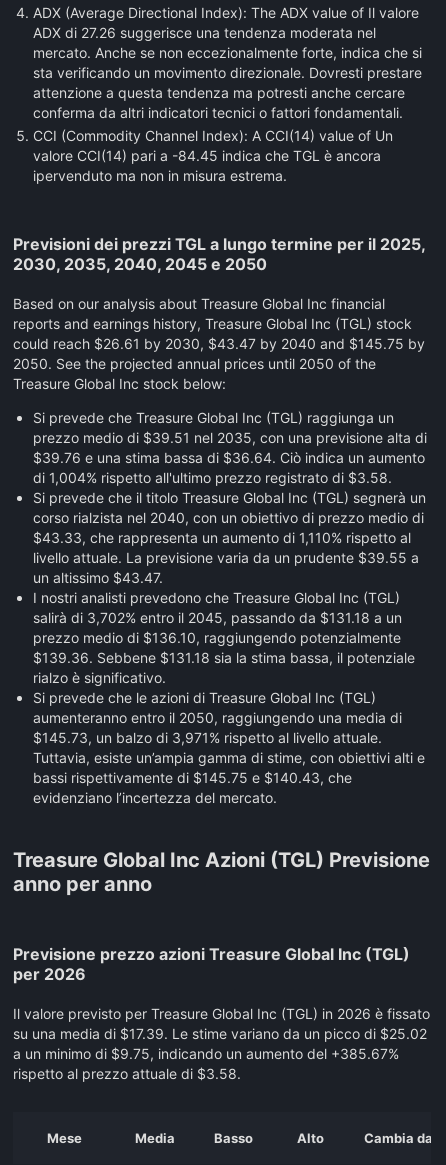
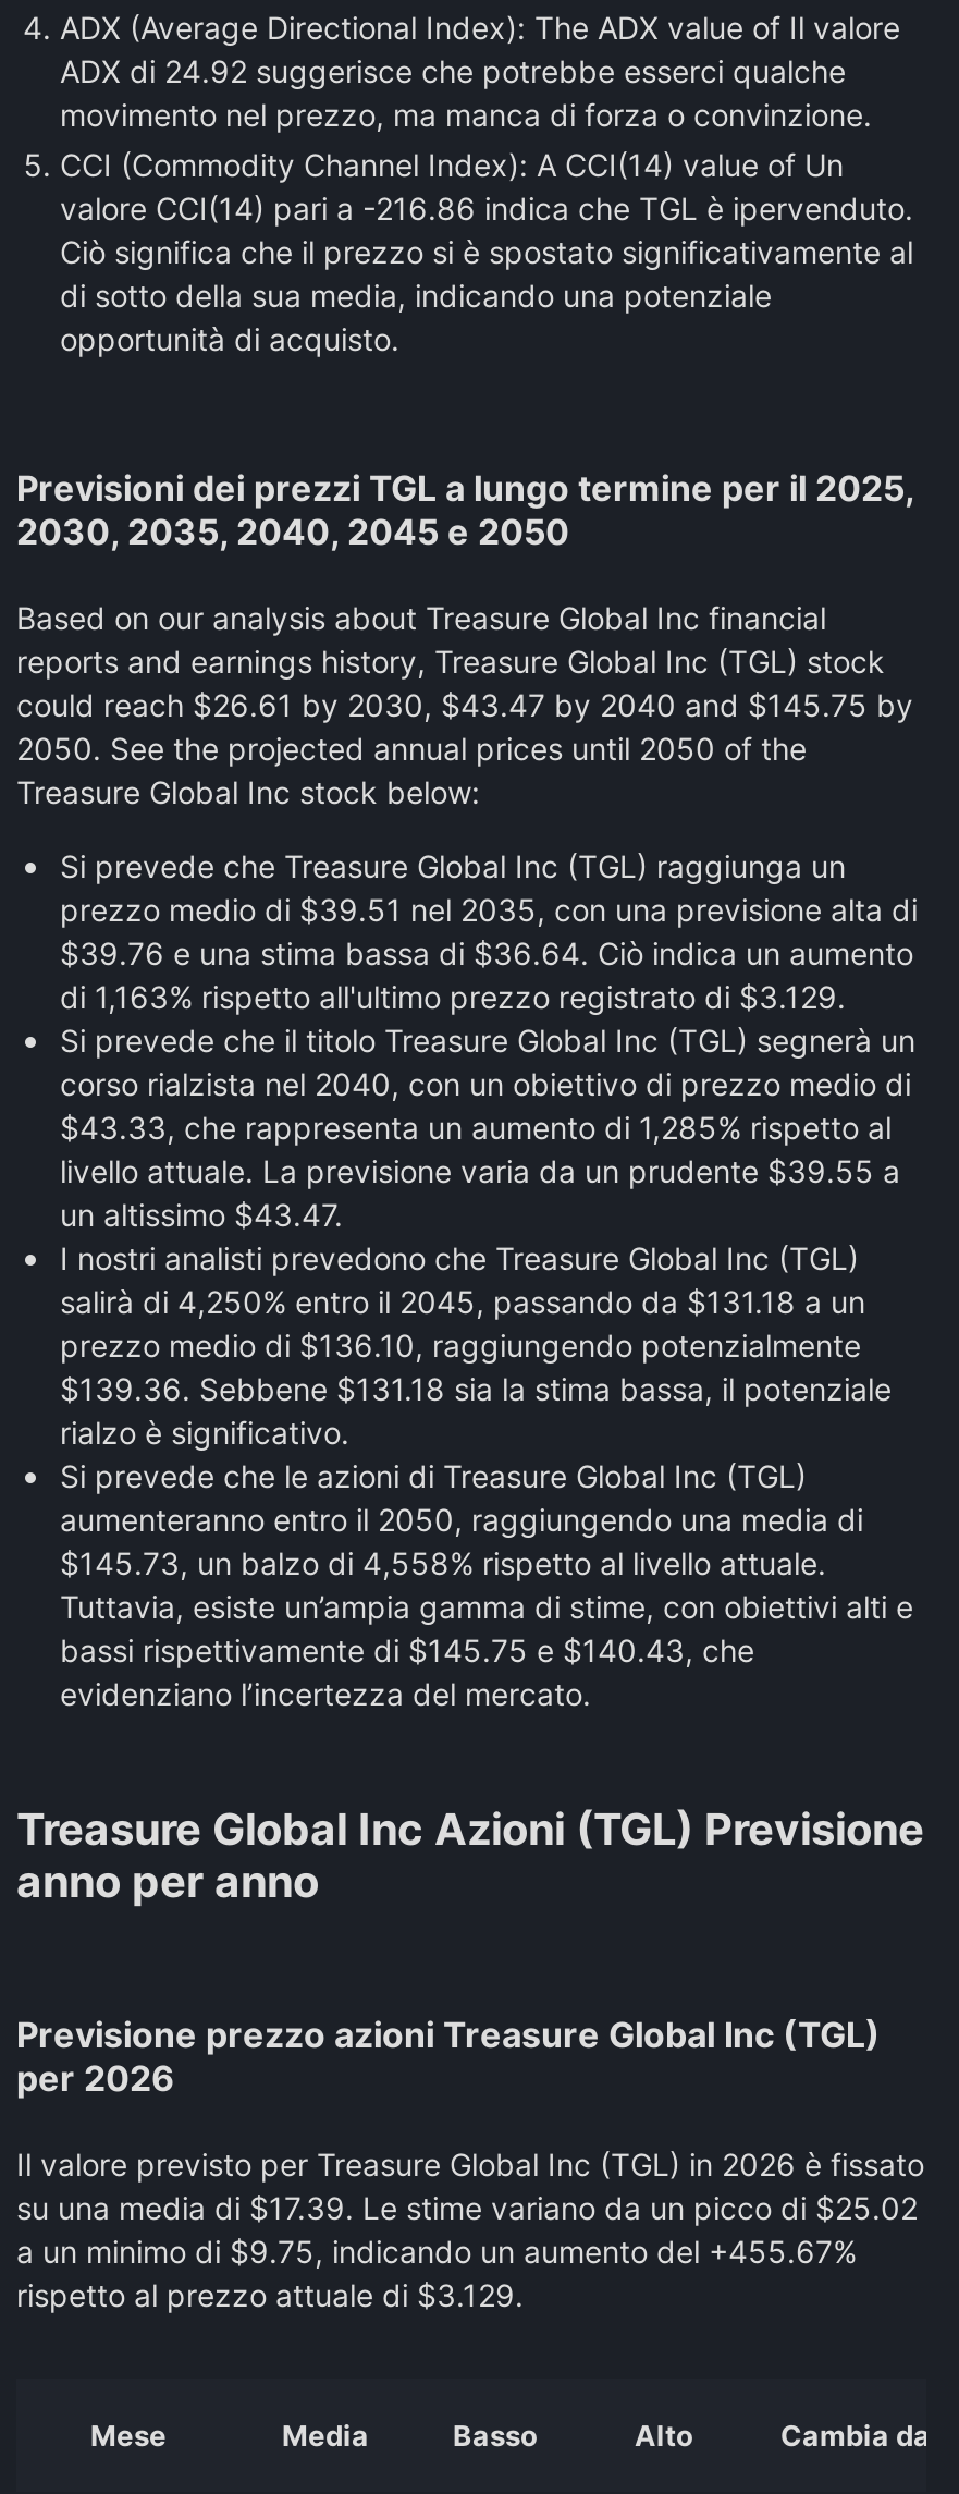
- ADX di 27.26 suggerisce una tendenza moderata nel
- mercato. Anche se non eccezionalmente forte, indica che si
- sta verificando un movimento direzionale. Dovresti prestare
- attenzione a questa tendenza ma potresti anche cercare
- conferma da altri indicatori tecnici o fattori fondamentali.
+ ADX di 24.92 suggerisce che potrebbe esserci qualche
+ movimento nel prezzo, ma manca di forza o convinzione.

moved up: CCI (Commodity Channel Index): A CCI(14) value of Un

- valore CCI(14) pari a -84.45 indica che TGL è ancora
- ipervenduto ma non in misura estrema.
+ valore CCI(14) pari a -216.86 indica che TGL è ipervenduto.
+ Ciò significa che il prezzo si è spostato significativamente al
+ di sotto della sua media, indicando una potenziale
+ opportunità di acquisto.

- di 1,004% rispetto all'ultimo prezzo registrato di $3.58.
+ di 1,163% rispetto all'ultimo prezzo registrato di $3.129.

- $43.33, che rappresenta un aumento di 1,110% rispetto al
+ $43.33, che rappresenta un aumento di 1,285% rispetto al

- salirà di 3,702% entro il 2045, passando da $131.18 a un
+ salirà di 4,250% entro il 2045, passando da $131.18 a un

- $145.73, un balzo di 3,971% rispetto al livello attuale.
+ $145.73, un balzo di 4,558% rispetto al livello attuale.

- a un minimo di $9.75, indicando un aumento del +385.67%
+ a un minimo di $9.75, indicando un aumento del +455.67%

- rispetto al prezzo attuale di $3.58.
+ rispetto al prezzo attuale di $3.129.
